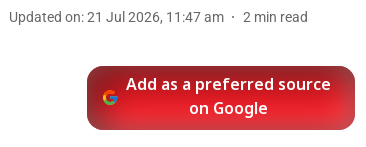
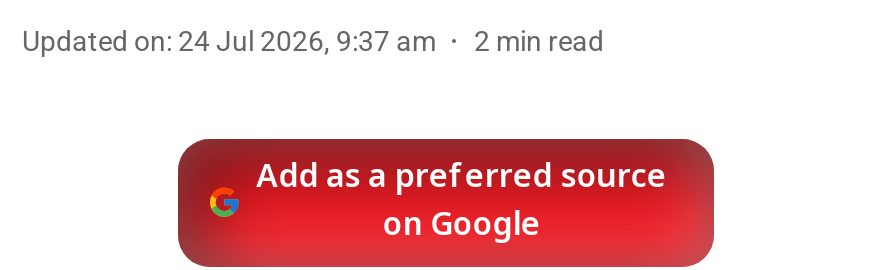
- Updated on: 21 Jul 2026, 11:47 am
+ Updated on: 24 Jul 2026, 9:37 am
